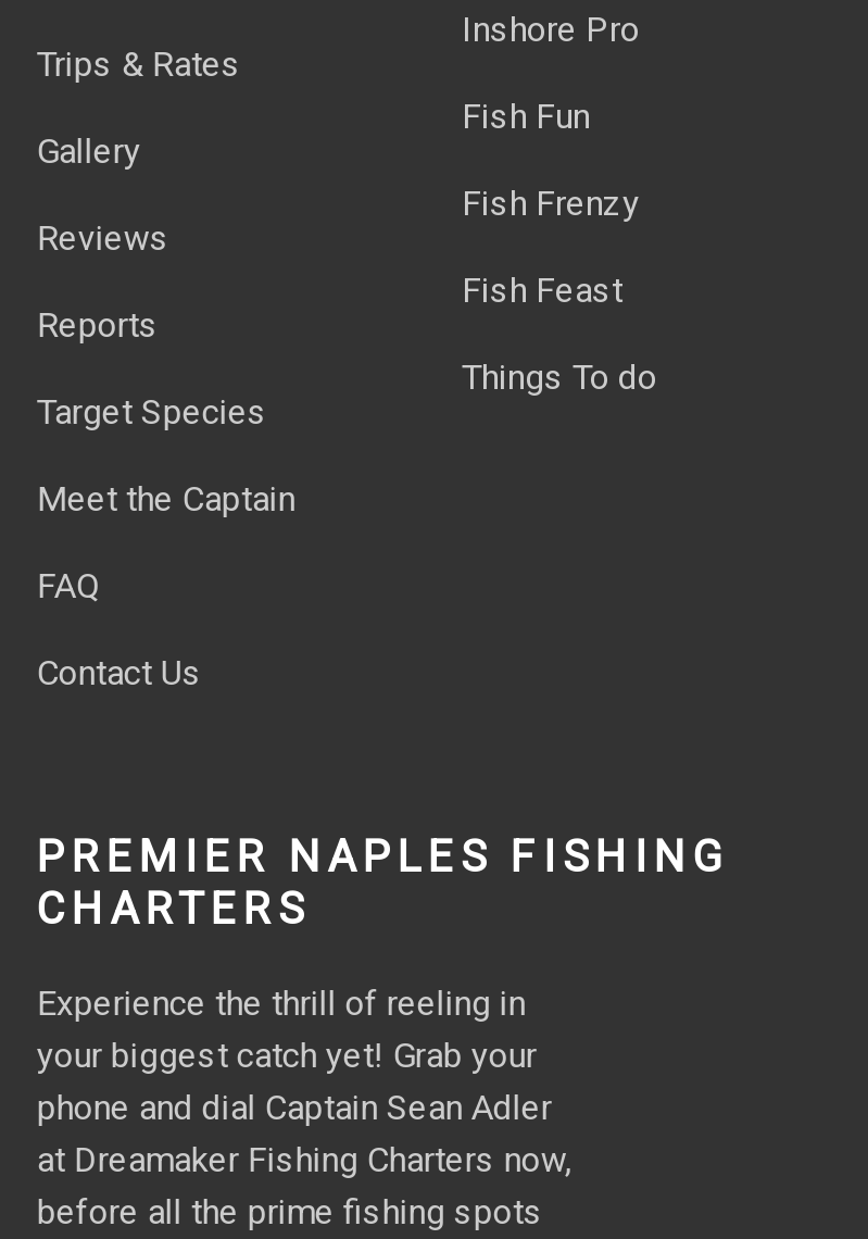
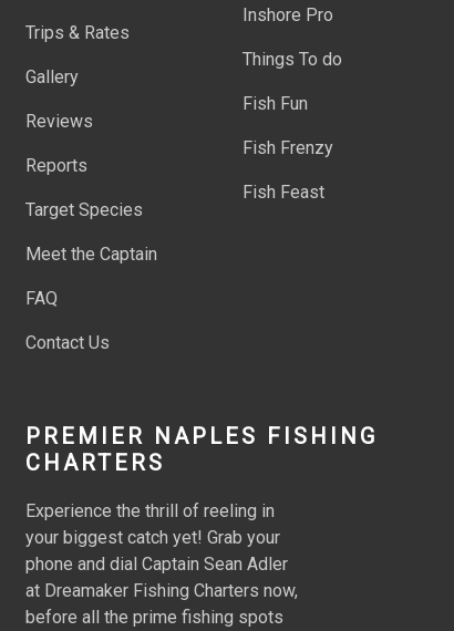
moved down: Fish Fun | Fish Frenzy | Fish Feast

moved up: Things To do
